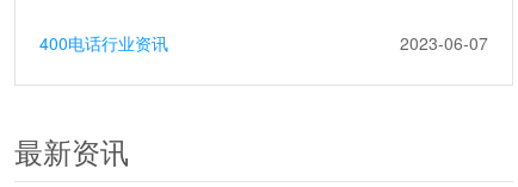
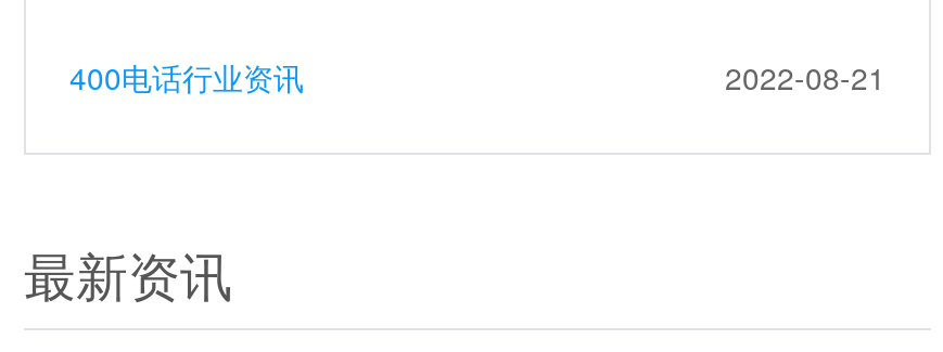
- 2023-06-07
+ 2022-08-21
